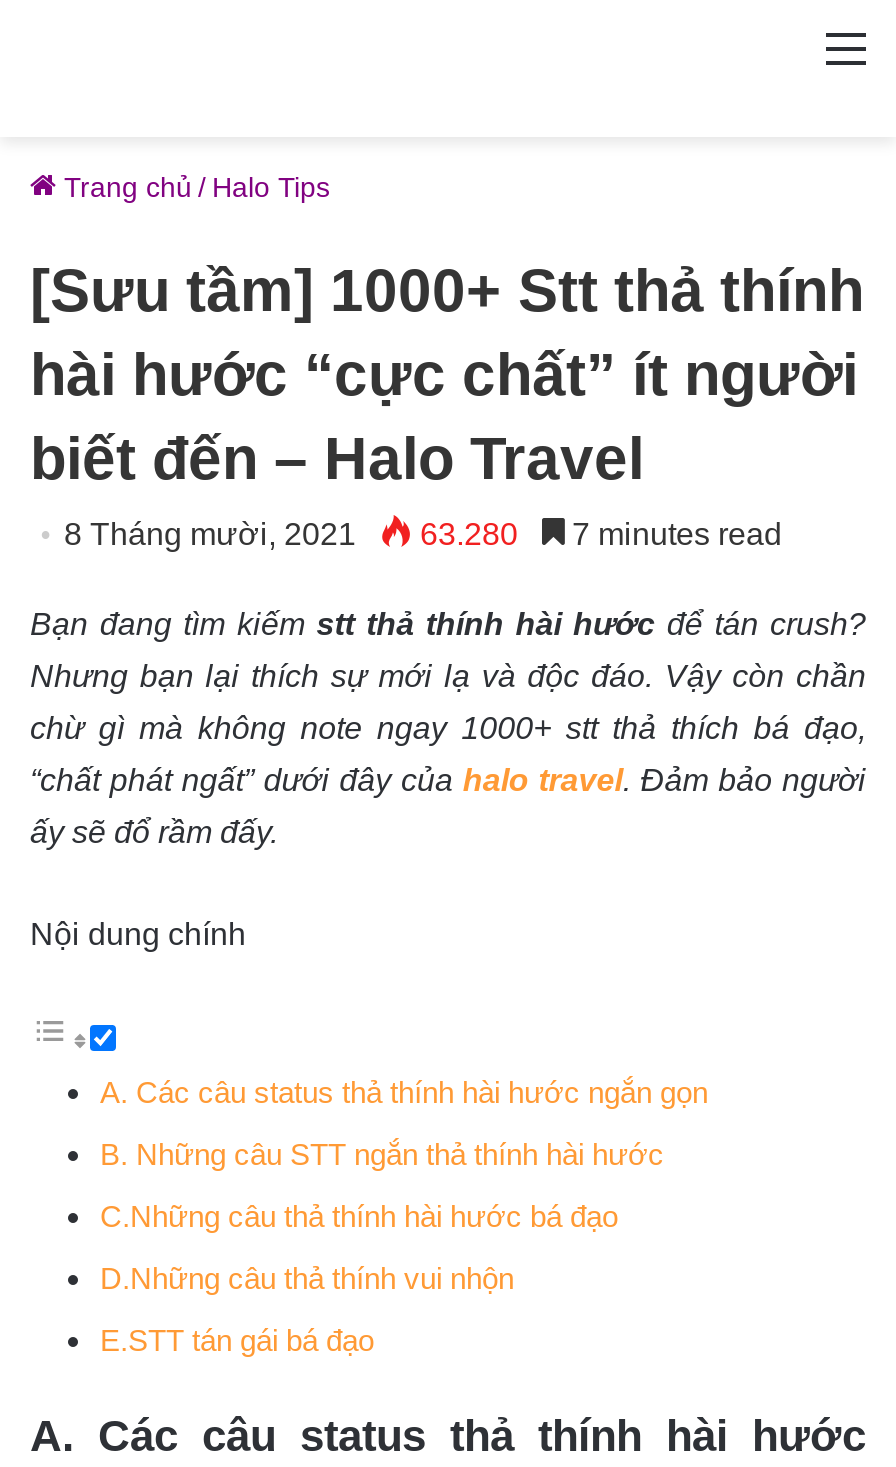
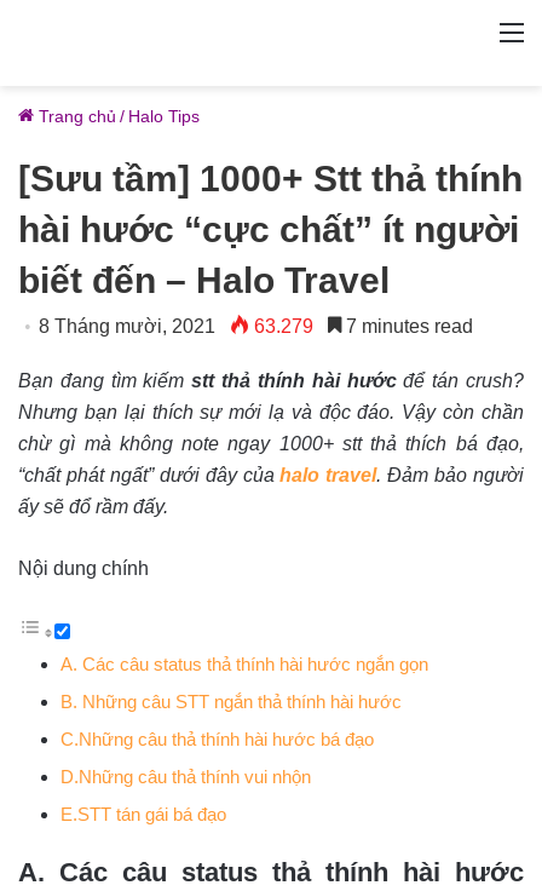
- 8 Tháng mười, 2021 63.280 7 minutes read
+ 8 Tháng mười, 2021 63.279 7 minutes read
